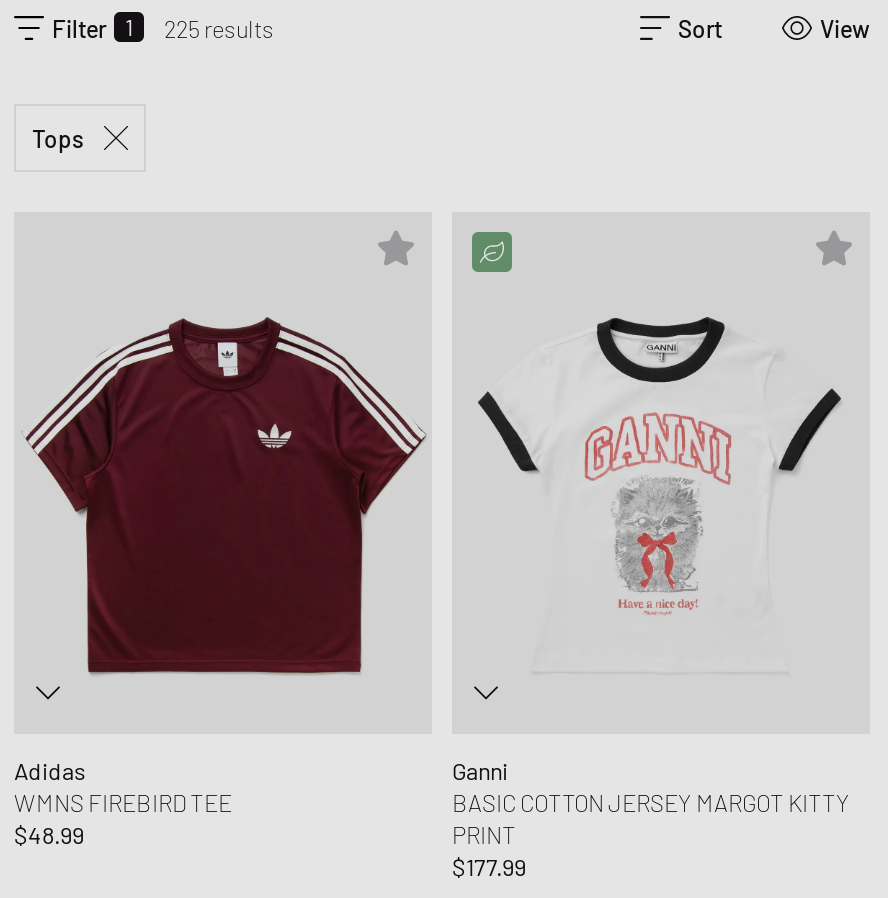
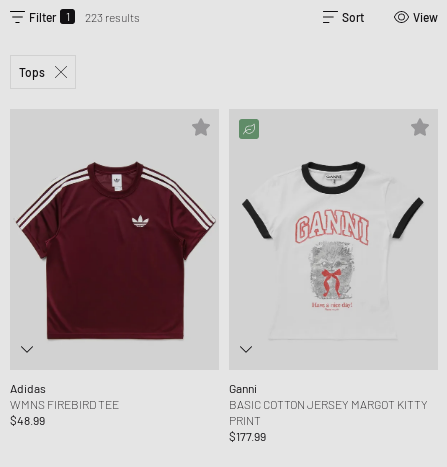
- Filter 1 225 results
+ Filter 1 223 results
